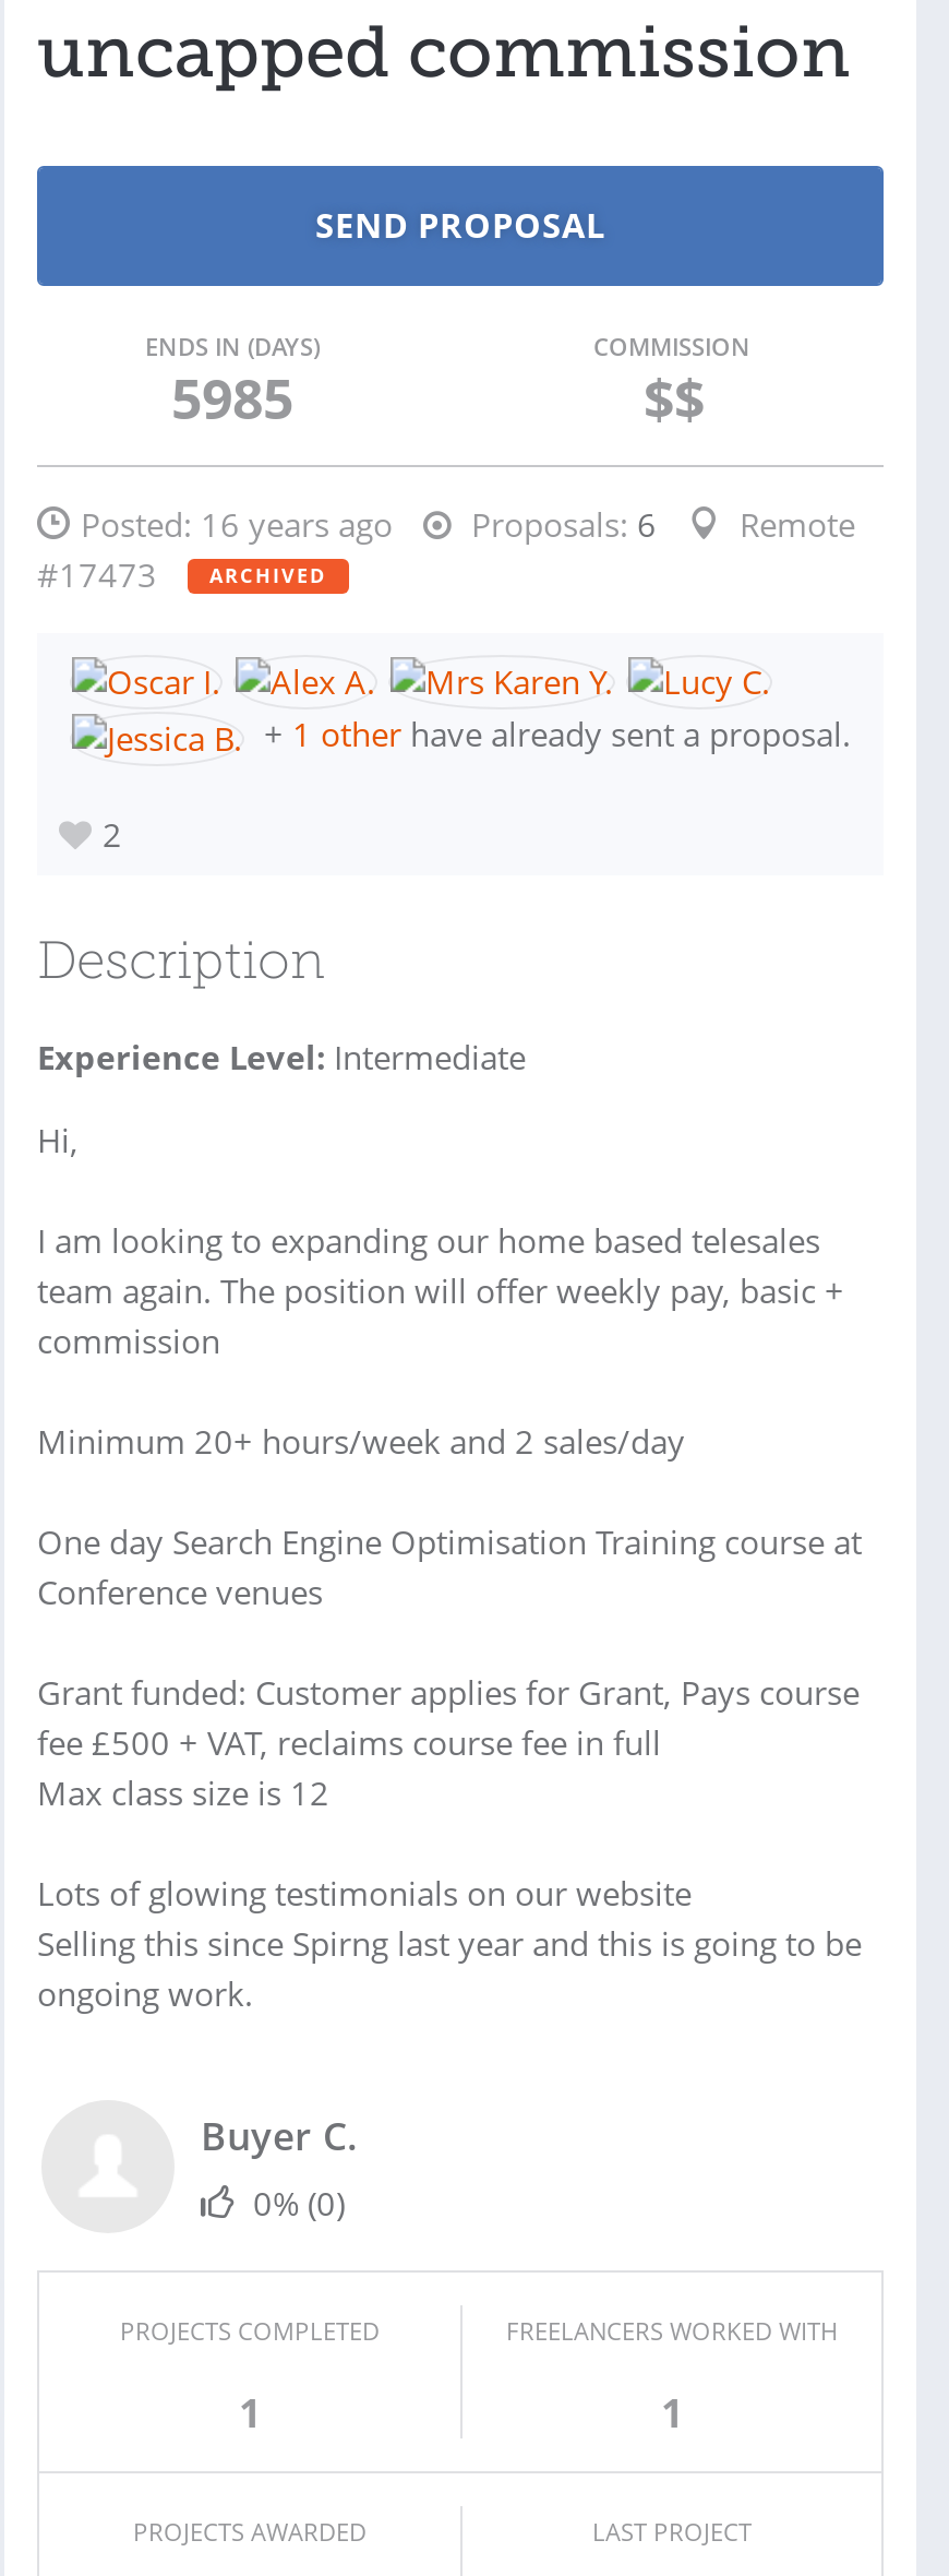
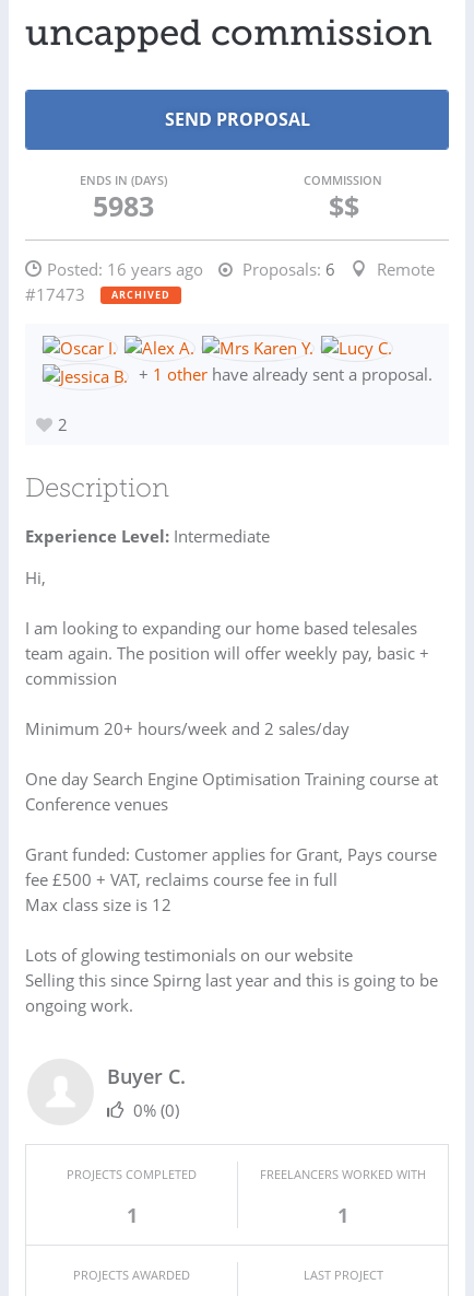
- 5985
+ 5983
